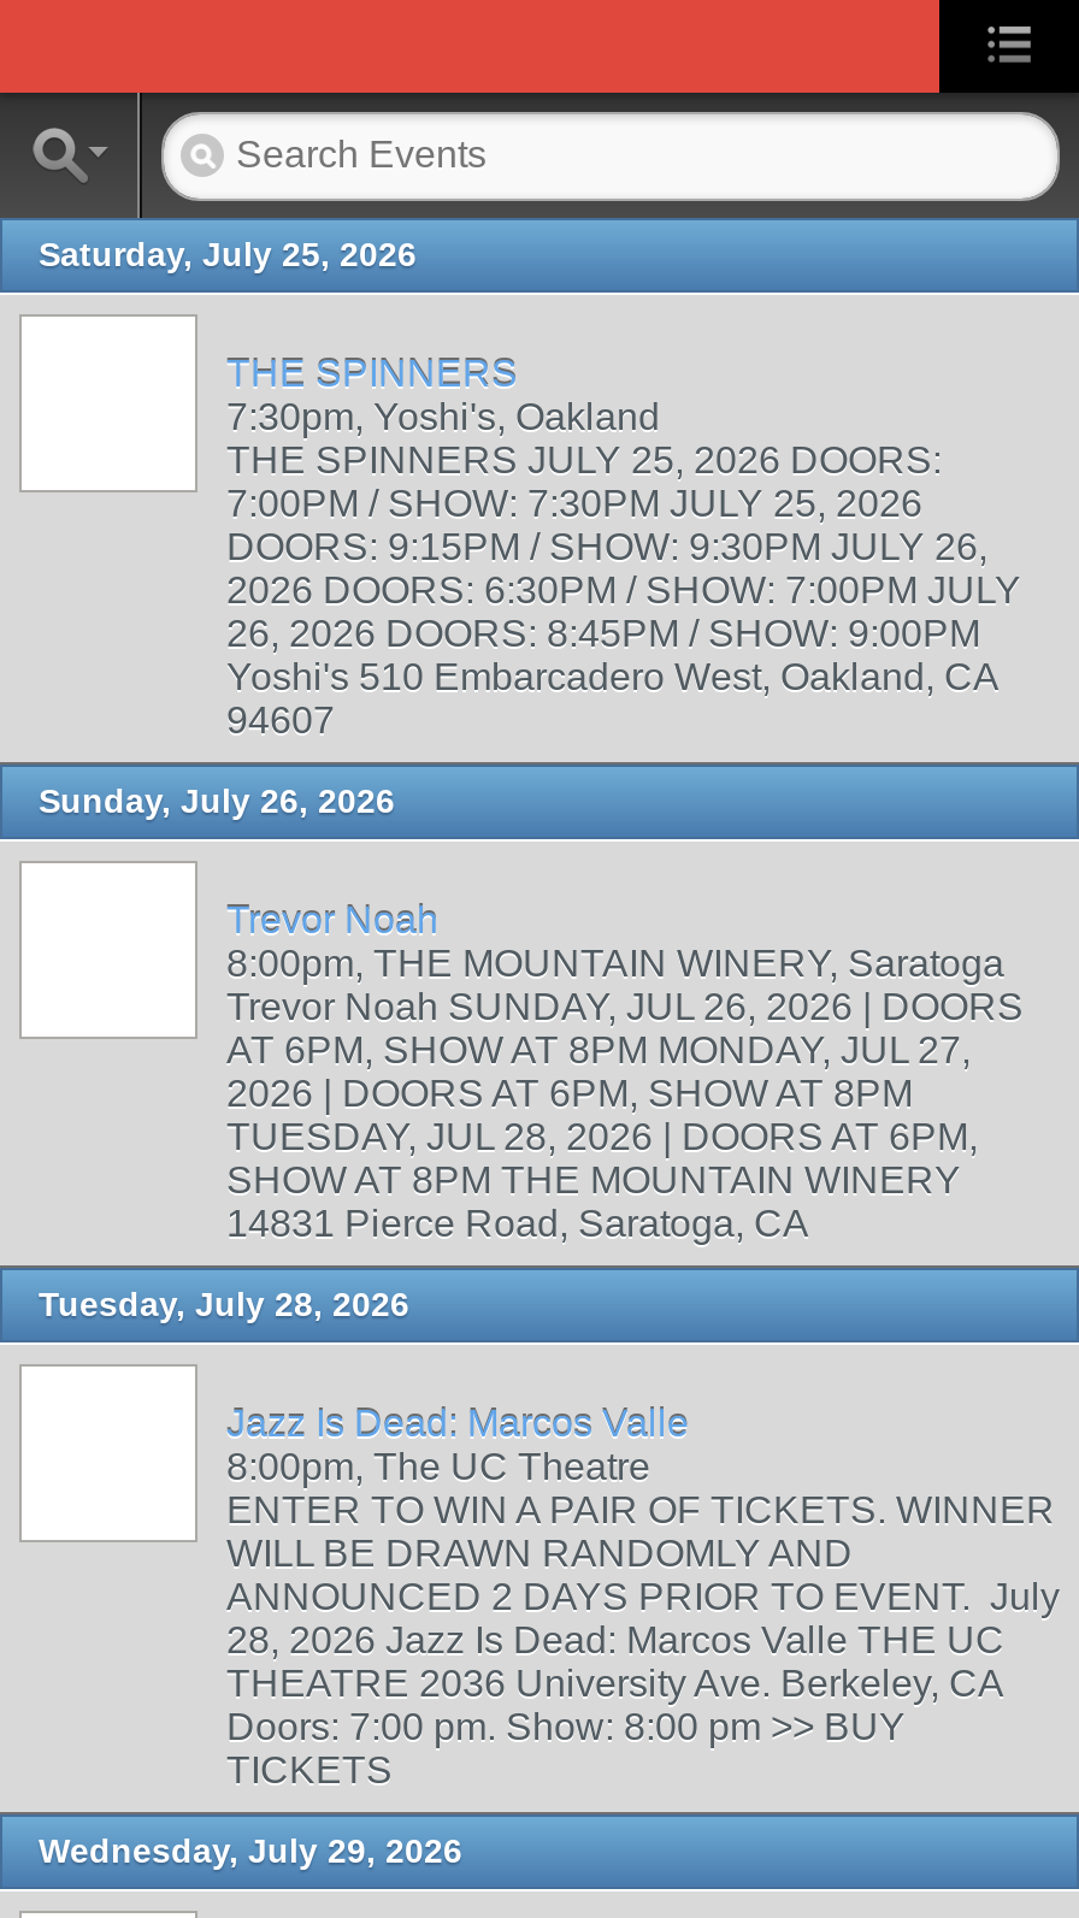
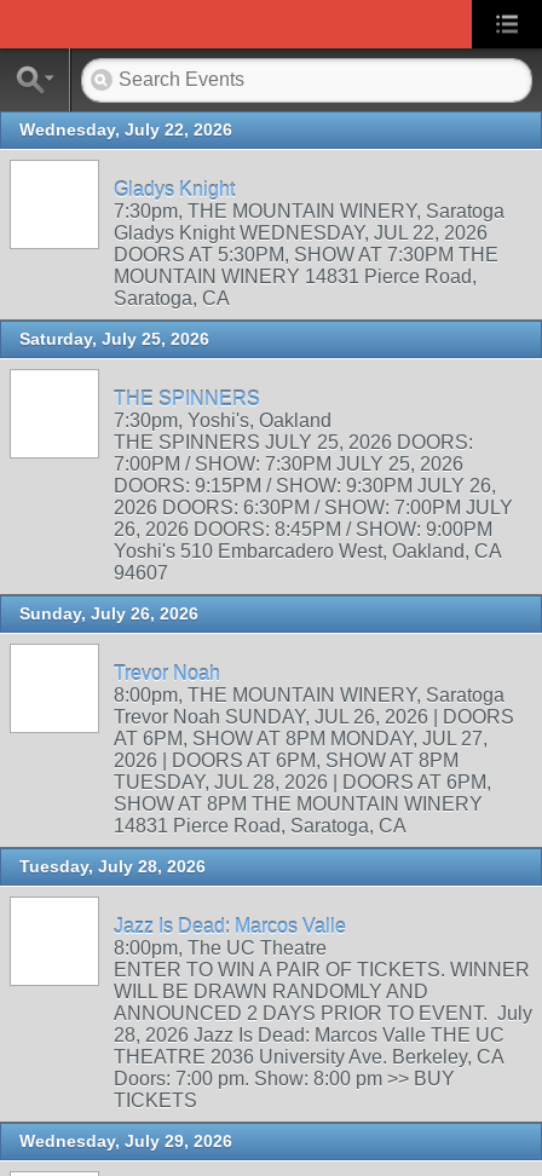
+ Wednesday, July 22, 2026
+ Gladys Knight
+ 7:30pm, THE MOUNTAIN WINERY, Saratoga
+ Gladys Knight WEDNESDAY, JUL 22, 2026
+ DOORS AT 5:30PM, SHOW AT 7:30PM THE
+ MOUNTAIN WINERY 14831 Pierce Road,
+ Saratoga, CA
